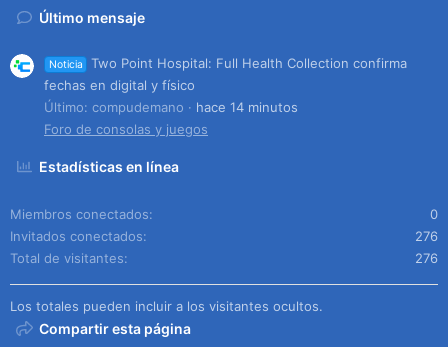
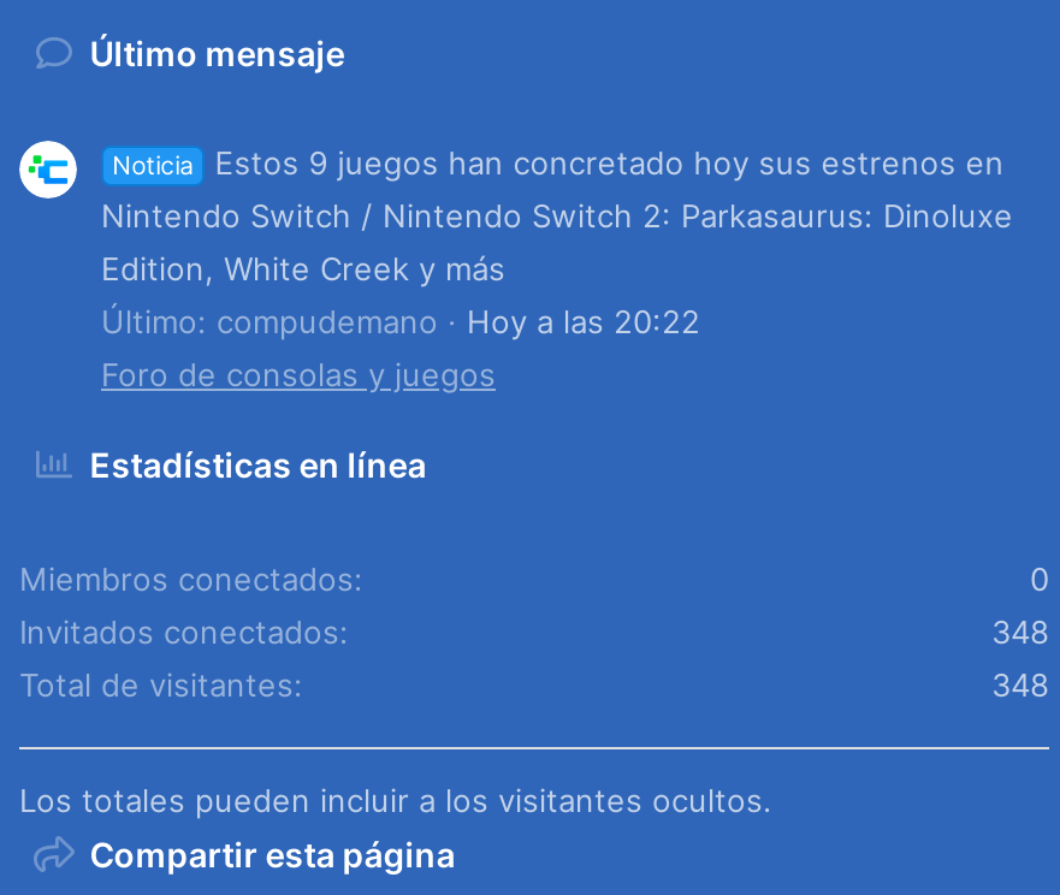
- Two Point Hospital: Full Health Collection confirma
- fechas en digital y físico
+ Estos 9 juegos han concretado hoy sus estrenos en
+ Nintendo Switch / Nintendo Switch 2: Parkasaurus: Dinoluxe
+ Edition, White Creek y más

- Último: compudemano hace 14 minutos
+ Último: compudemano Hoy a las 20:22

- 276
+ 348

- 276
+ 348
